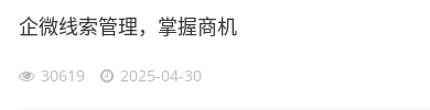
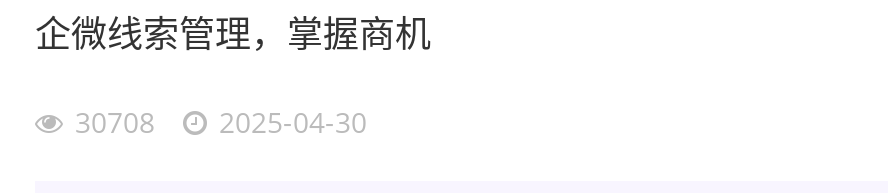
- 30619 2025-04-30
+ 30708 2025-04-30
